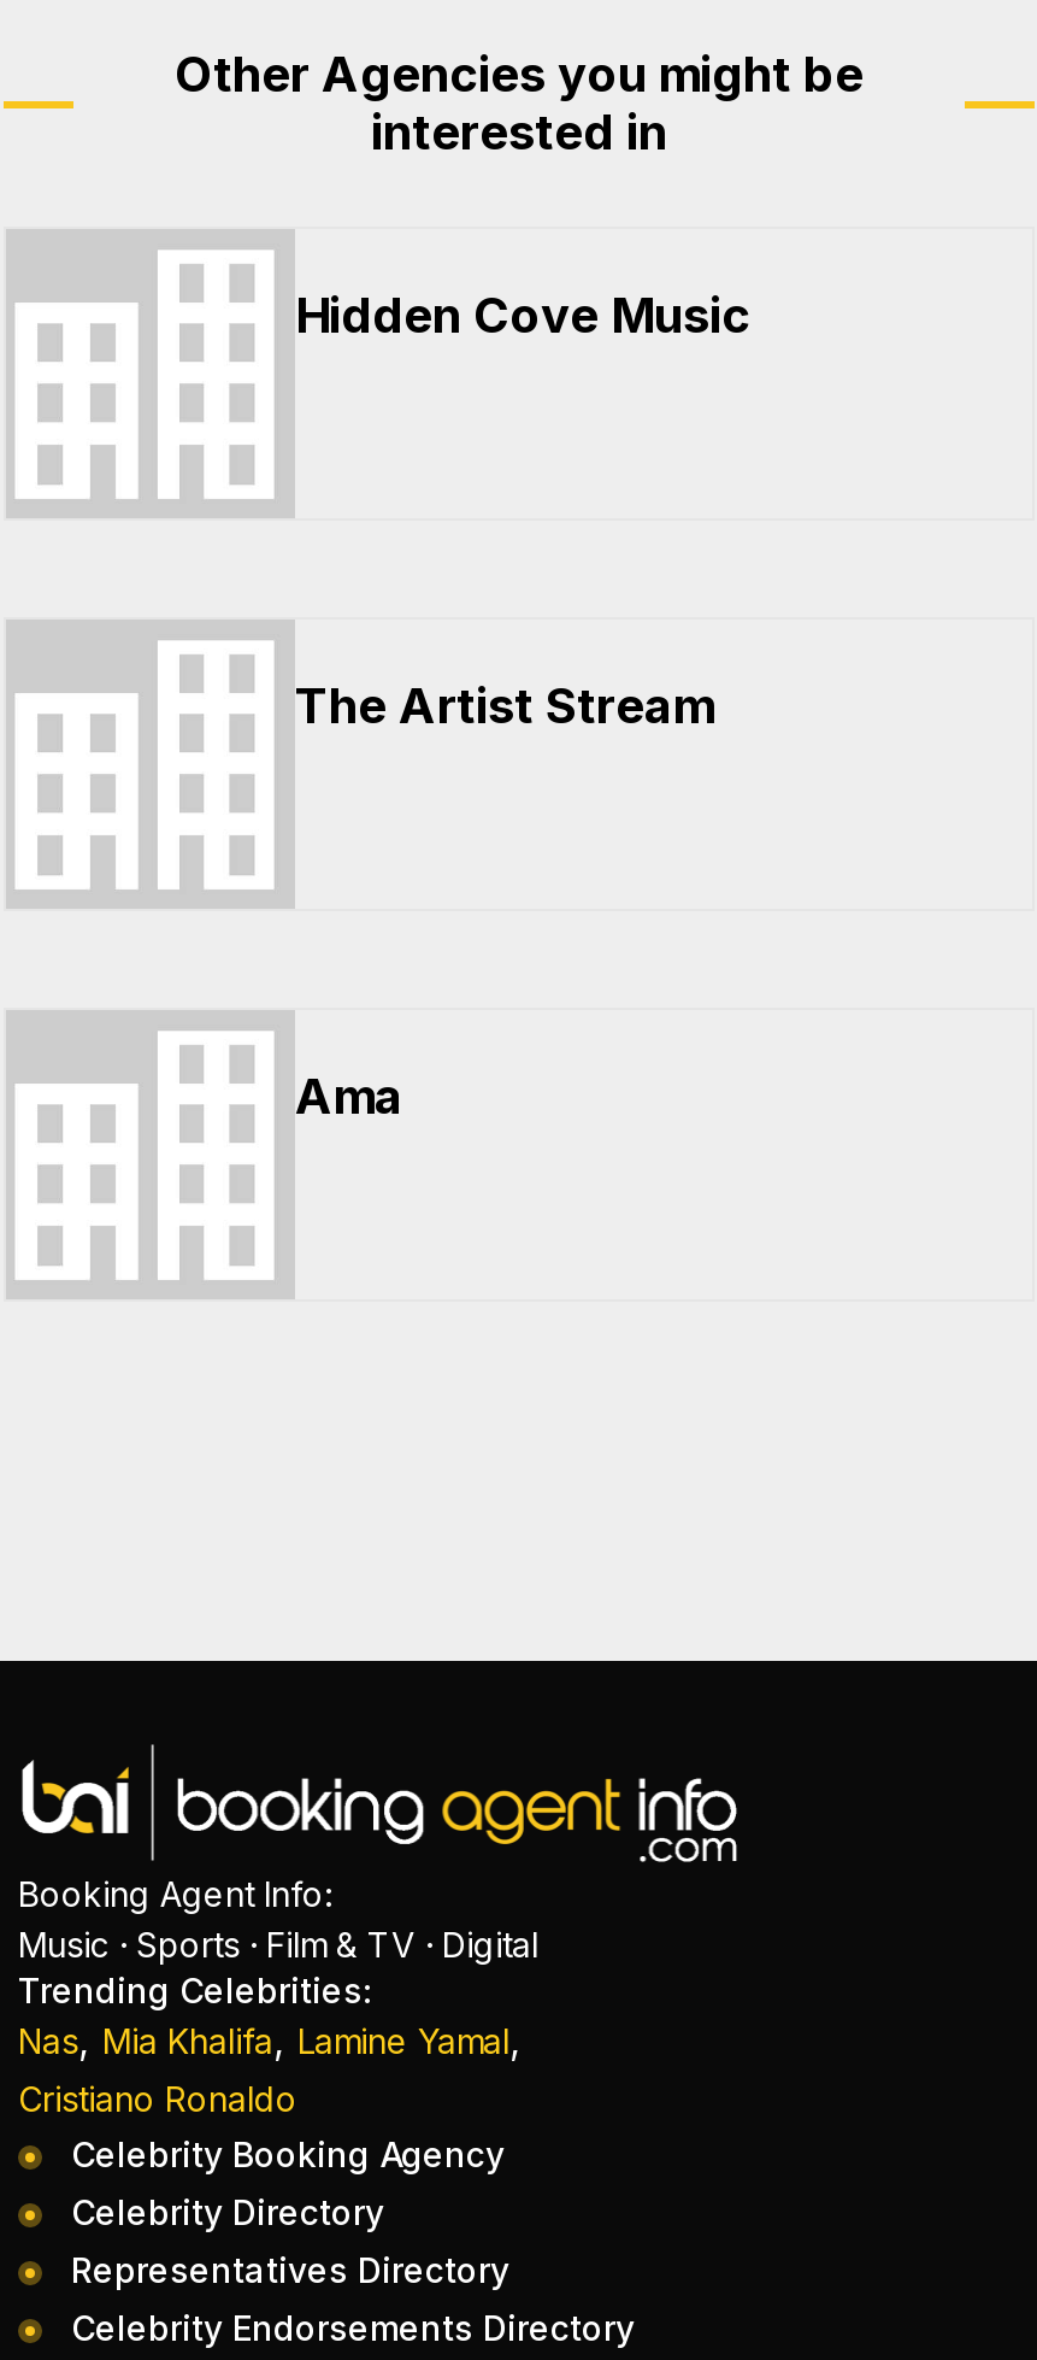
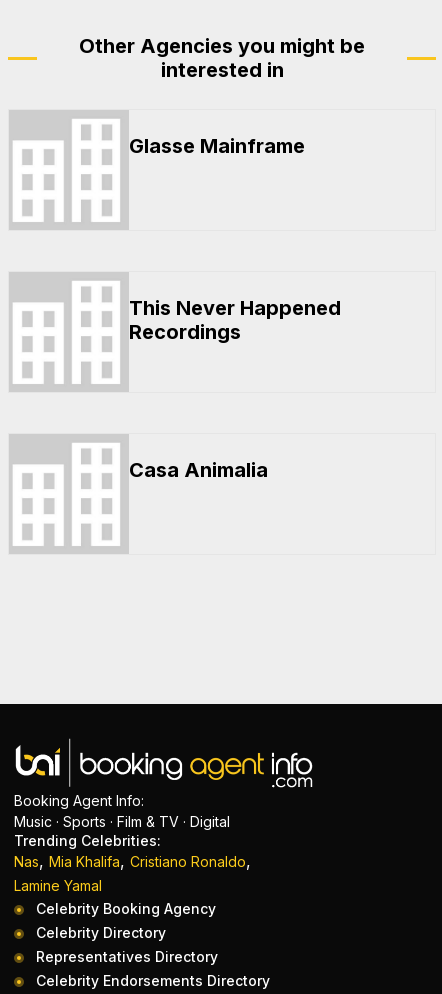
- Hidden Cove Music
+ Glasse Mainframe

- The Artist Stream
+ This Never Happened
+ Recordings

- Ama
+ Casa Animalia

- Nas, Mia Khalifa, Lamine Yamal,
- Cristiano Ronaldo
+ Nas, Mia Khalifa, Cristiano Ronaldo,
+ Lamine Yamal
